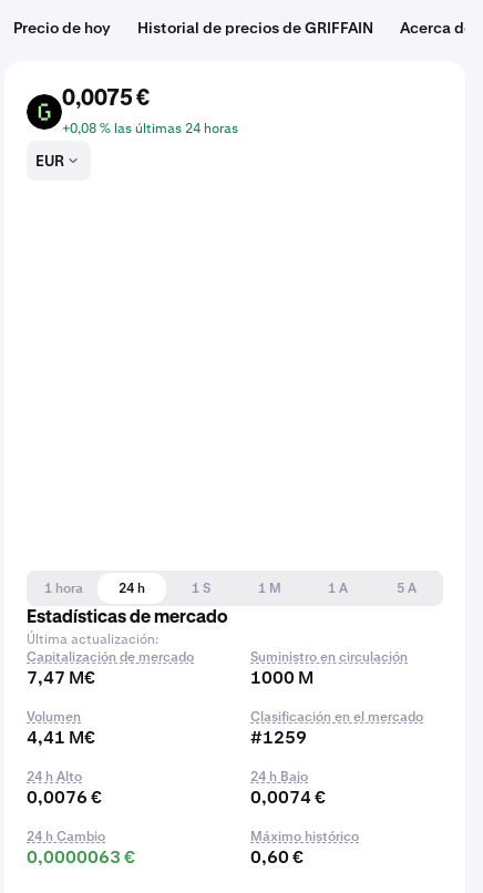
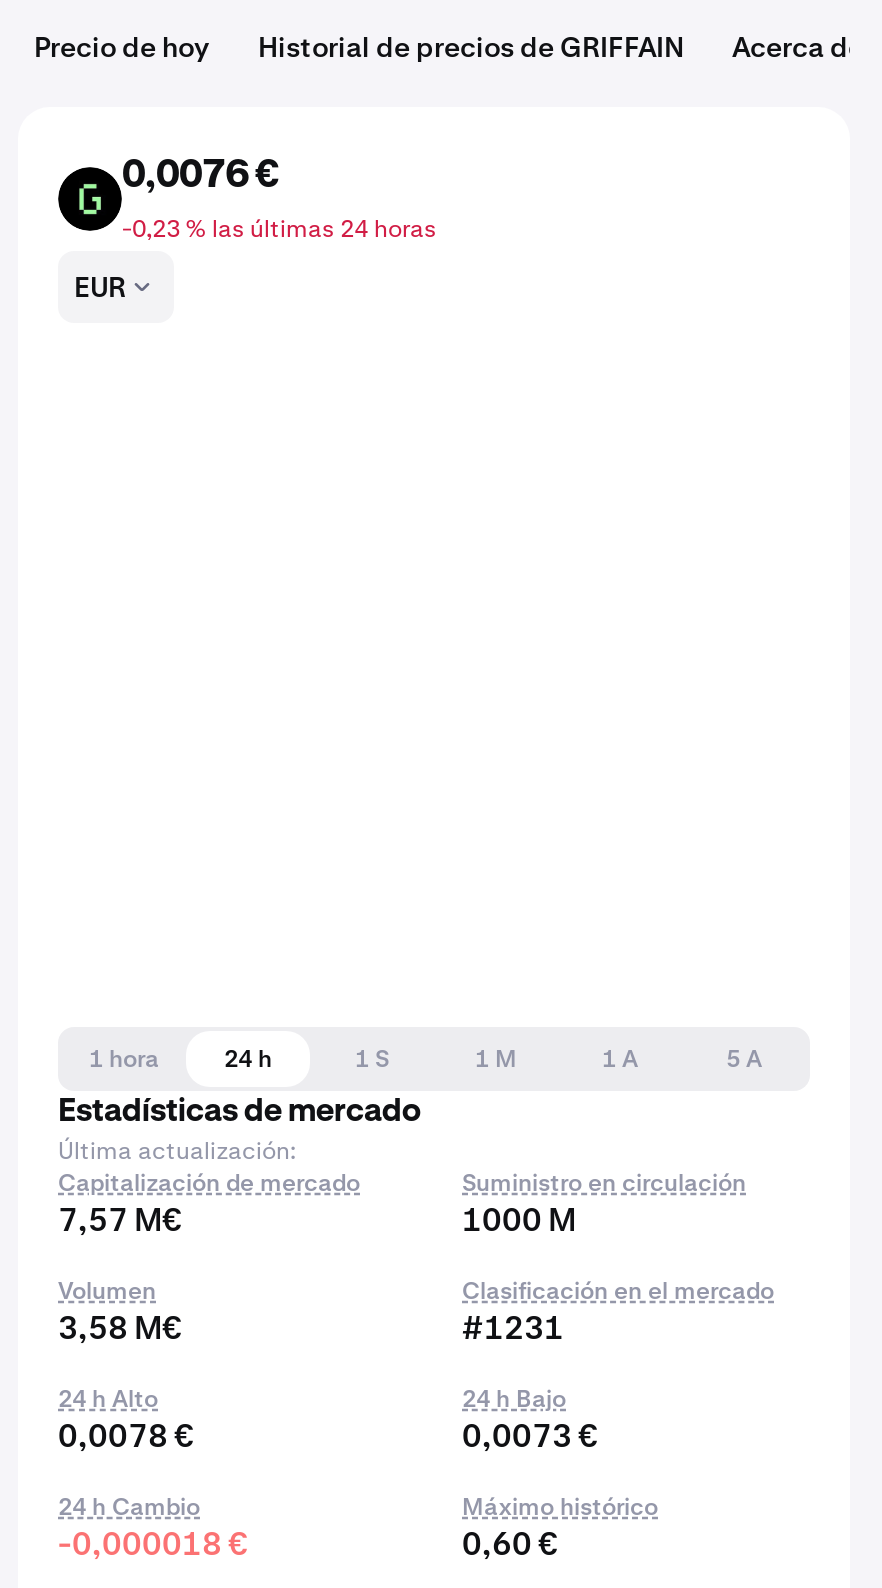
- 0,0075 €
+ 0,0076 €

- +0,08 % las últimas 24 horas
+ -0,23 % las últimas 24 horas

- 7,47 M€
+ 7,57 M€

- 4,41 M€
+ 3,58 M€

- #1259
+ #1231

- 0,0076 €
+ 0,0078 €

- 0,0074 €
+ 0,0073 €

- 0,0000063 €
+ -0,000018 €
